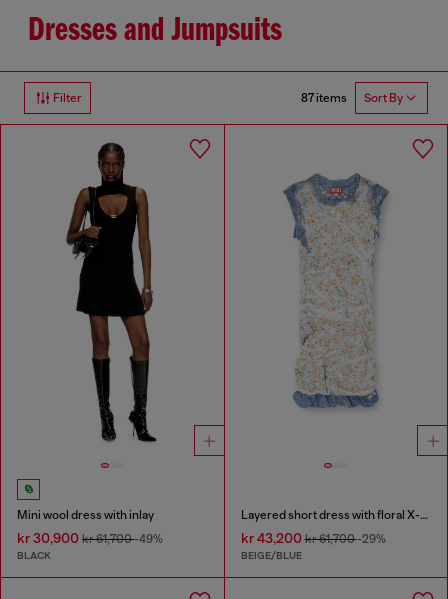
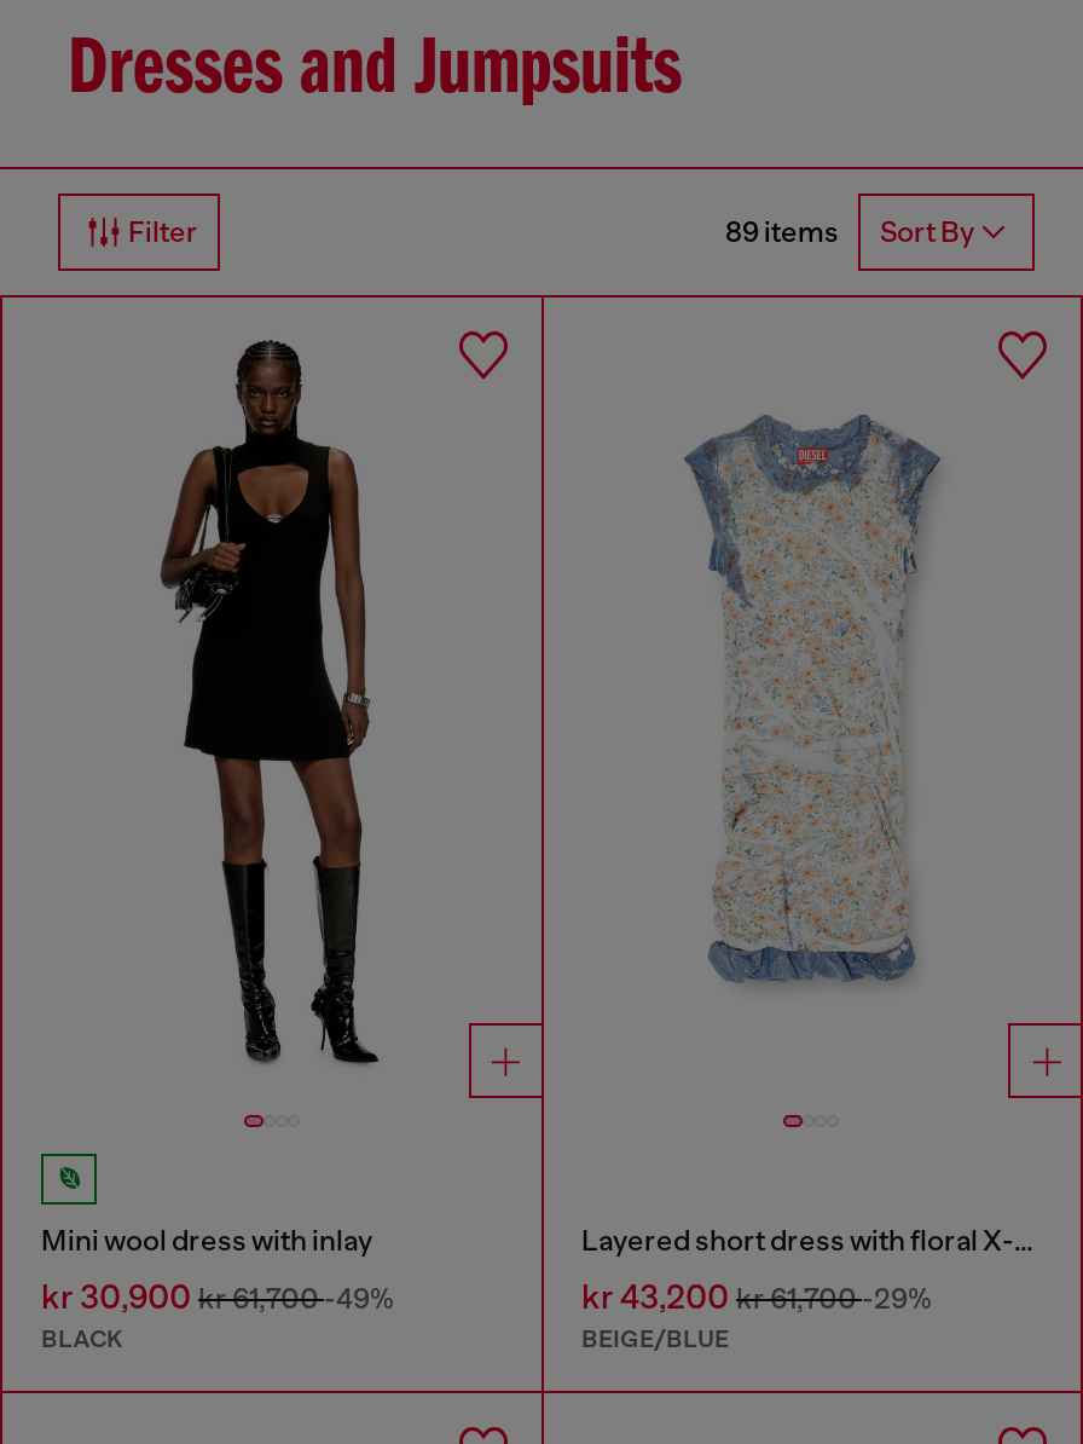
- 87 items Sort By
+ 89 items Sort By
